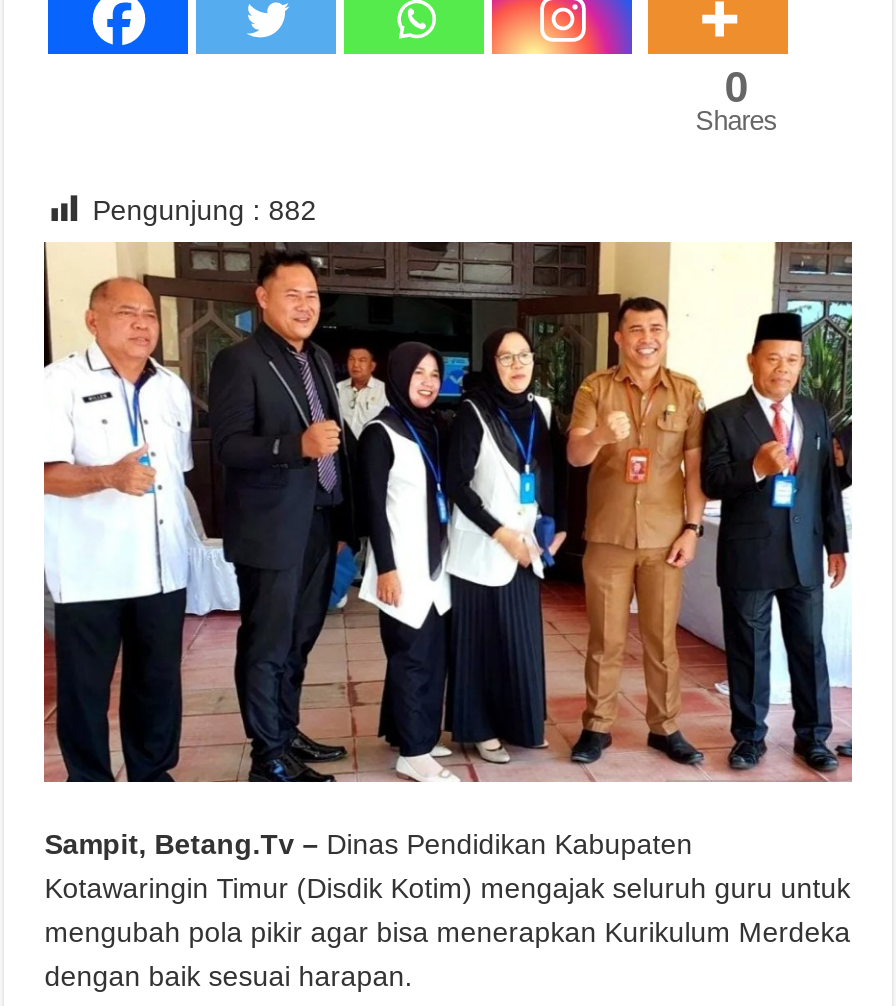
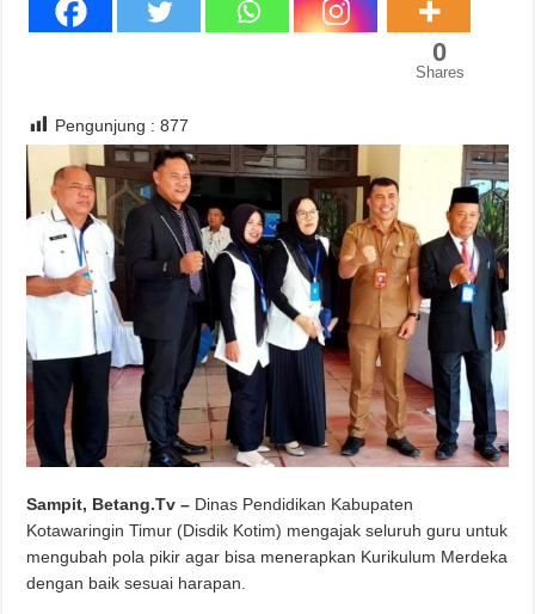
- Pengunjung : 882
+ Pengunjung : 877
